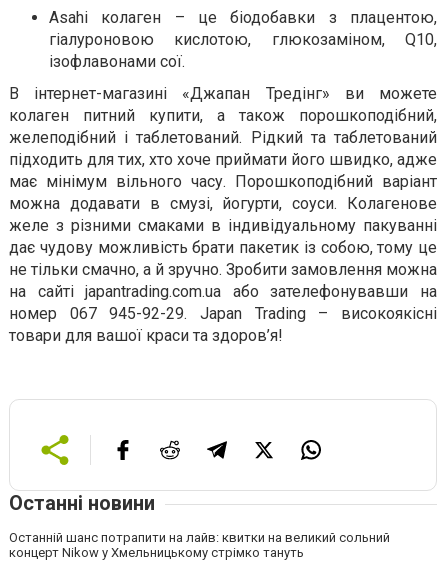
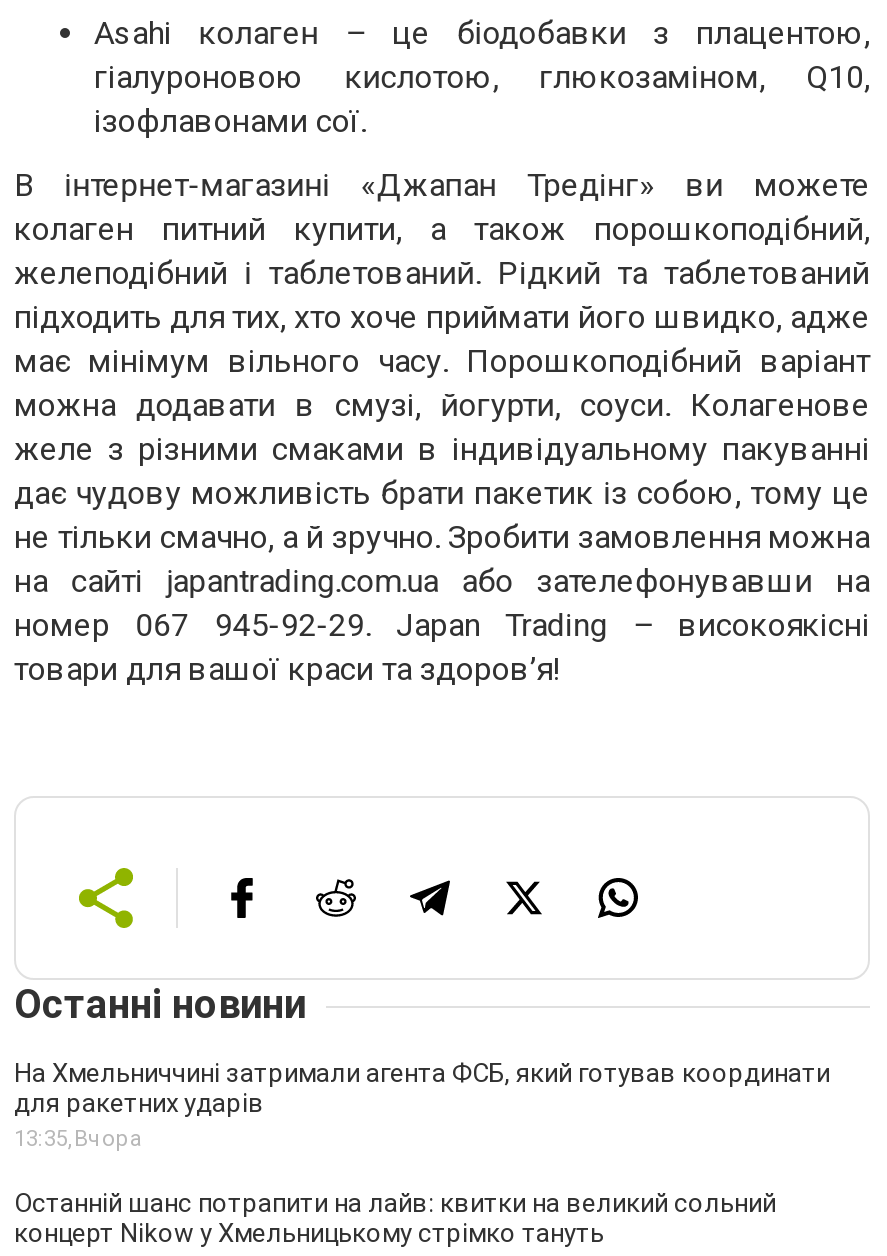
+ На Хмельниччині затримали агента ФСБ, який готував координати
+ для ракетних ударів
+ 13:35, Вчора
